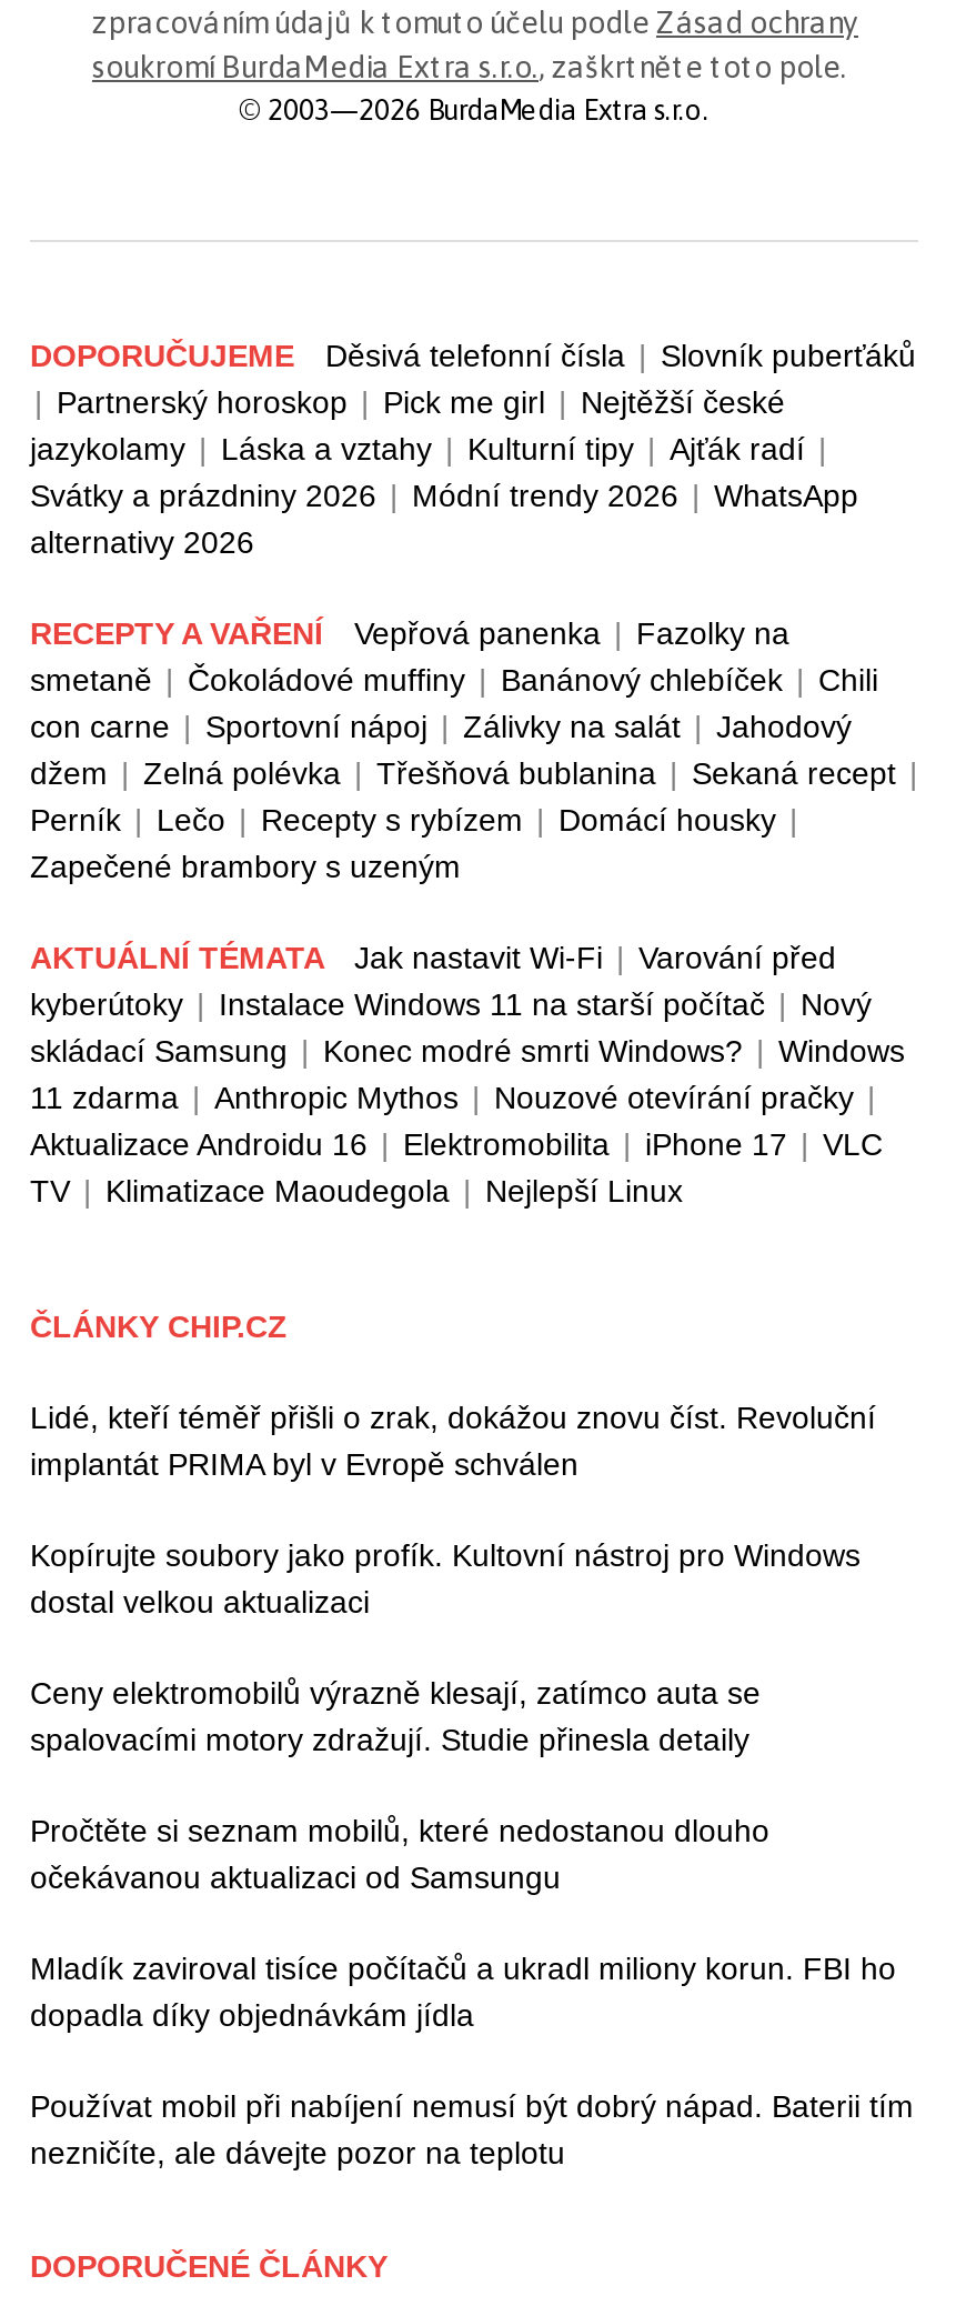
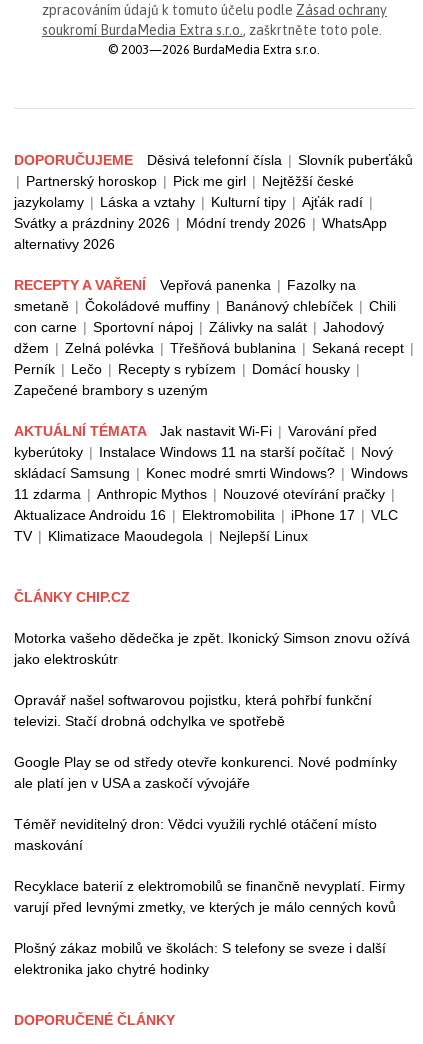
- Lidé, kteří téměř přišli o zrak, dokážou znovu číst. Revoluční
- implantát PRIMA byl v Evropě schválen
+ Motorka vašeho dědečka je zpět. Ikonický Simson znovu ožívá
+ jako elektroskútr

- Kopírujte soubory jako profík. Kultovní nástroj pro Windows
- dostal velkou aktualizaci
+ Opravář našel softwarovou pojistku, která pohřbí funkční
+ televizi. Stačí drobná odchylka ve spotřebě

- Ceny elektromobilů výrazně klesají, zatímco auta se
- spalovacími motory zdražují. Studie přinesla detaily
+ Google Play se od středy otevře konkurenci. Nové podmínky
+ ale platí jen v USA a zaskočí vývojáře

- Pročtěte si seznam mobilů, které nedostanou dlouho
- očekávanou aktualizaci od Samsungu
+ Téměř neviditelný dron: Vědci využili rychlé otáčení místo
+ maskování

- Mladík zaviroval tisíce počítačů a ukradl miliony korun. FBI ho
- dopadla díky objednávkám jídla
+ Recyklace baterií z elektromobilů se finančně nevyplatí. Firmy
+ varují před levnými zmetky, ve kterých je málo cenných kovů

- Používat mobil při nabíjení nemusí být dobrý nápad. Baterii tím
- nezničíte, ale dávejte pozor na teplotu
+ Plošný zákaz mobilů ve školách: S telefony se sveze i další
+ elektronika jako chytré hodinky
